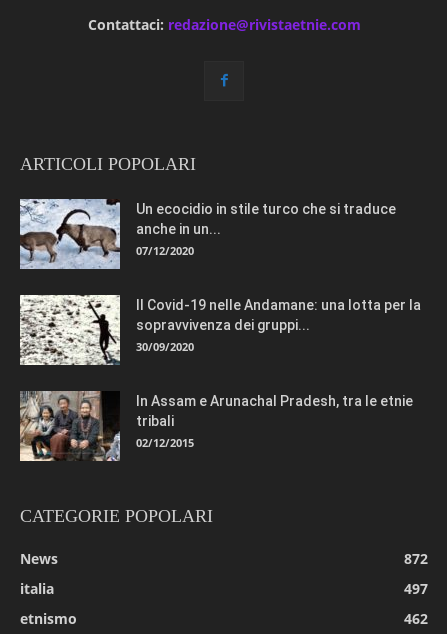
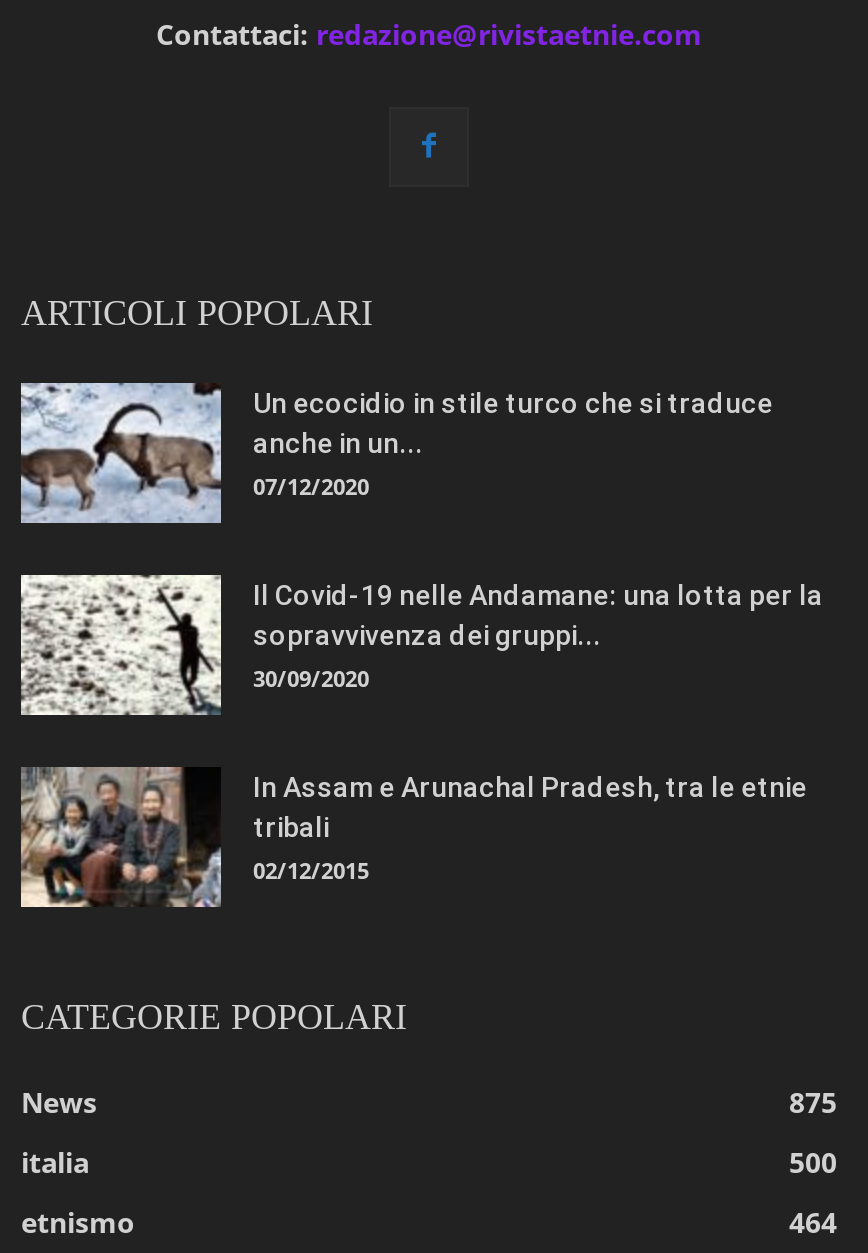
- 872
+ 875

- 497
+ 500

- 462
+ 464
